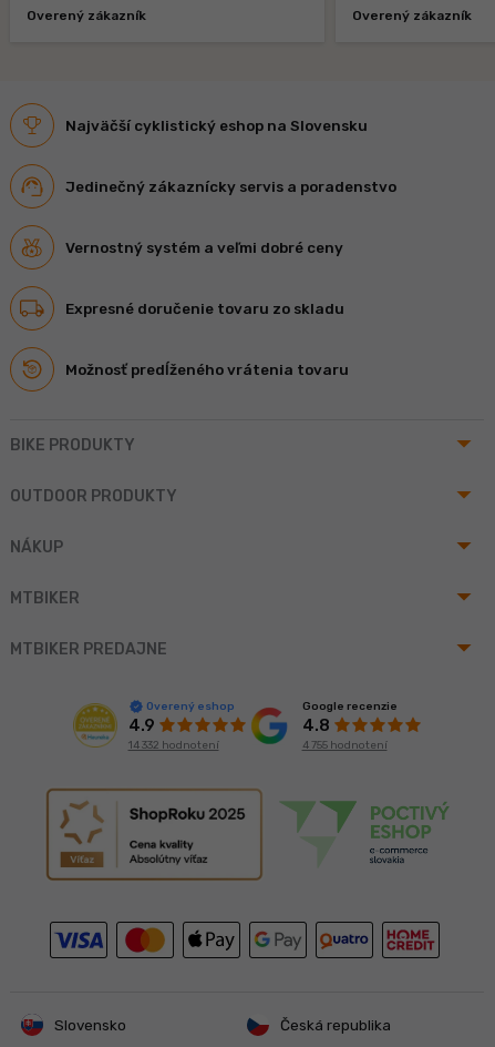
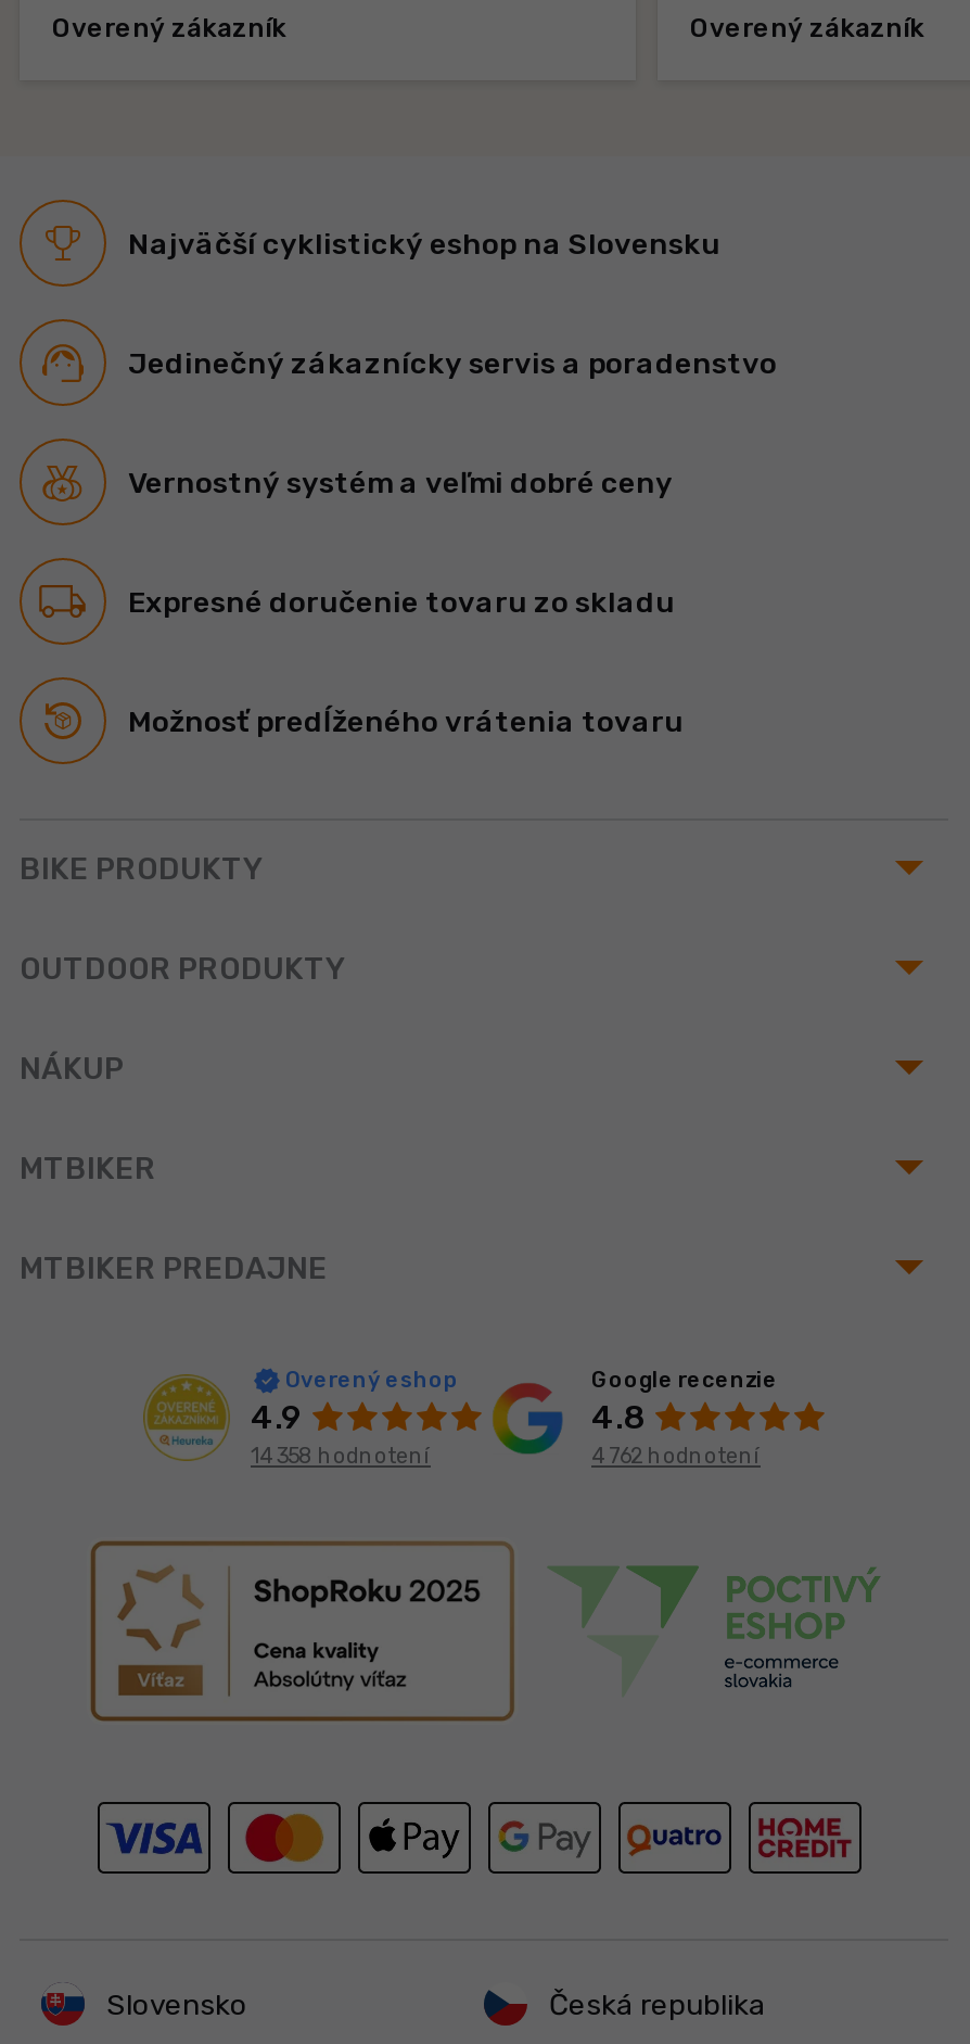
- 14 332 hodnotení
+ 14 358 hodnotení

- 4 755 hodnotení
+ 4 762 hodnotení
